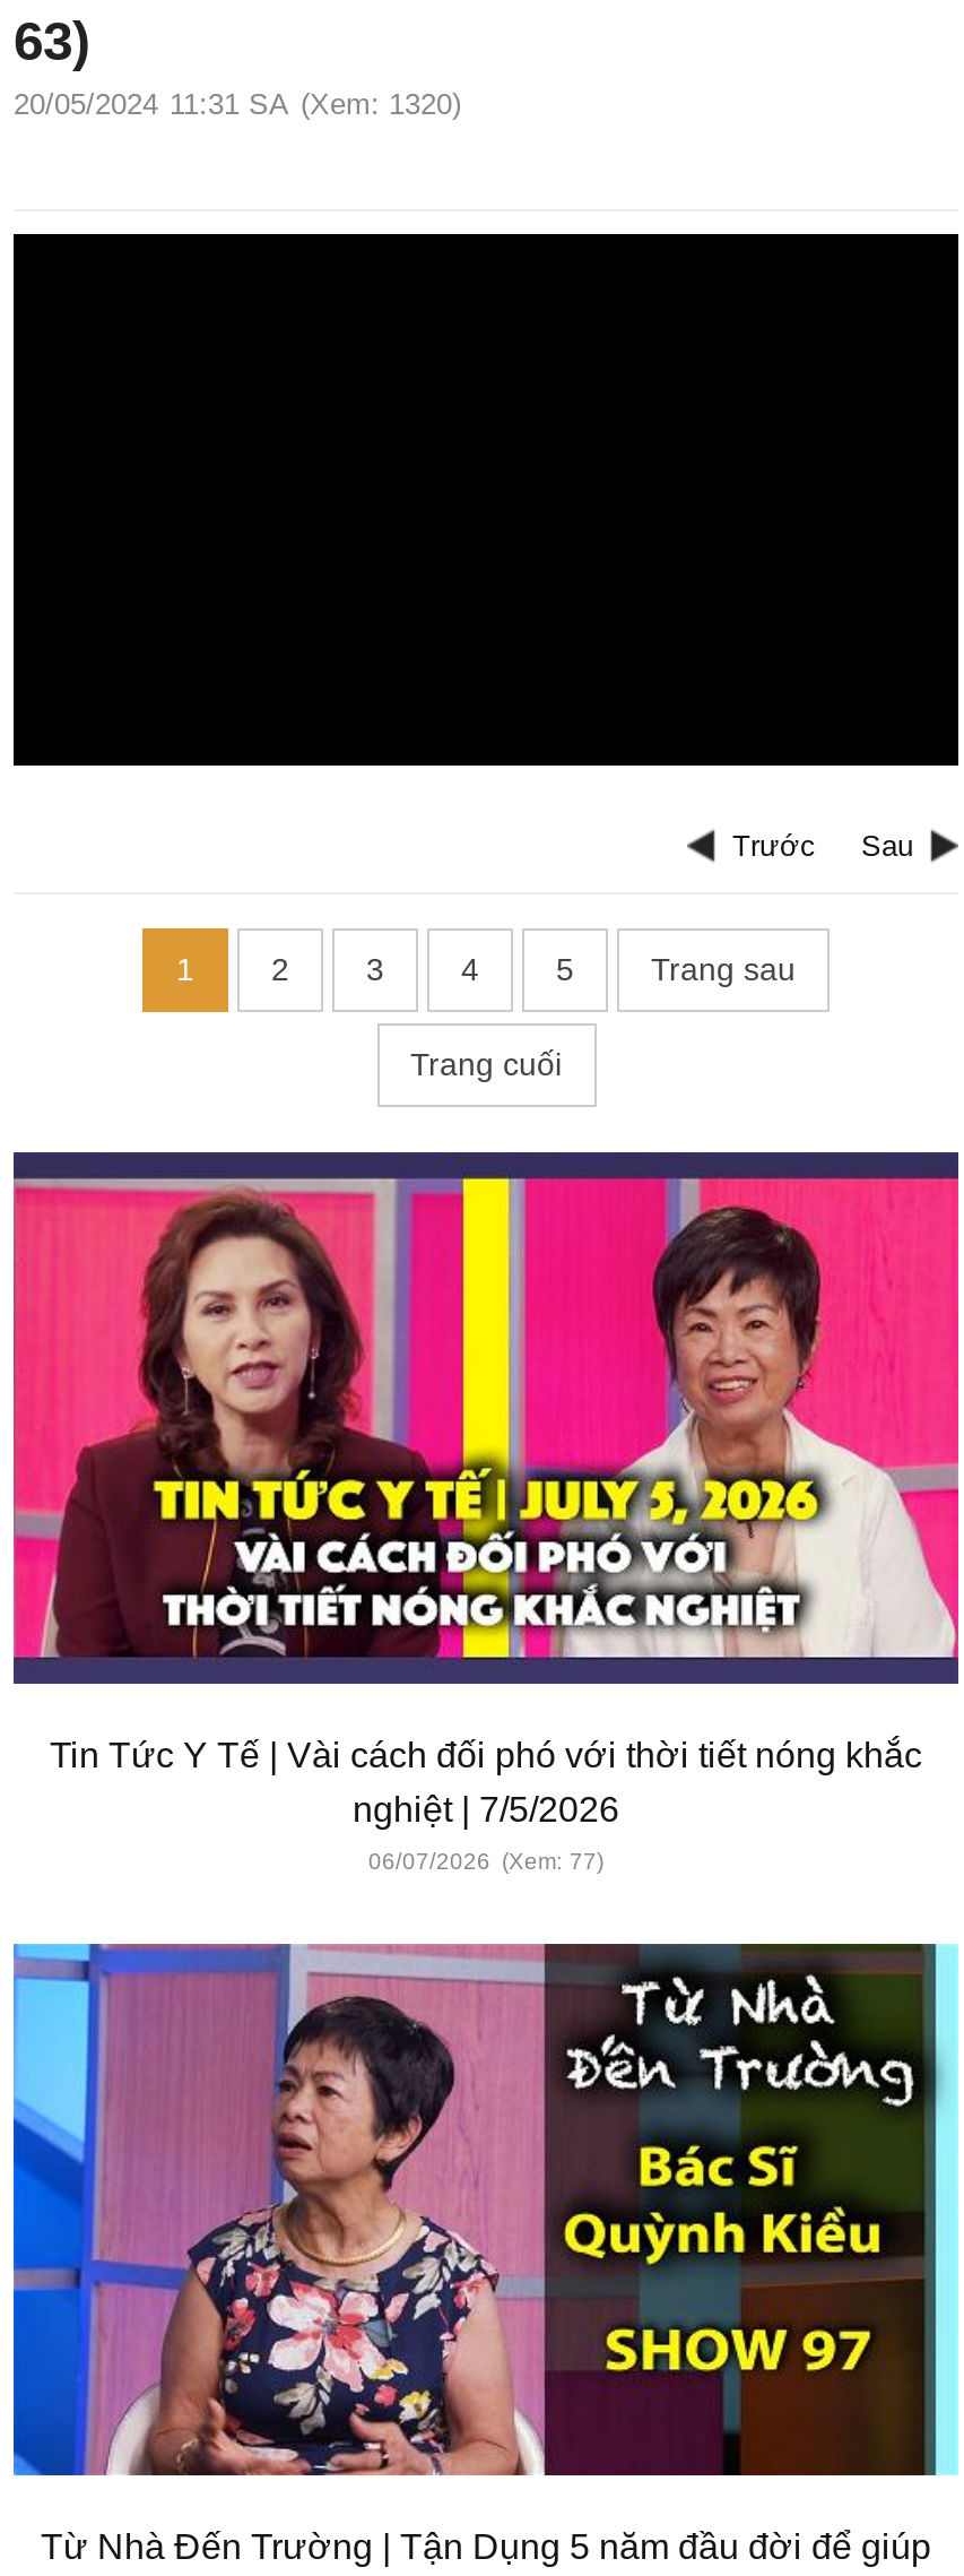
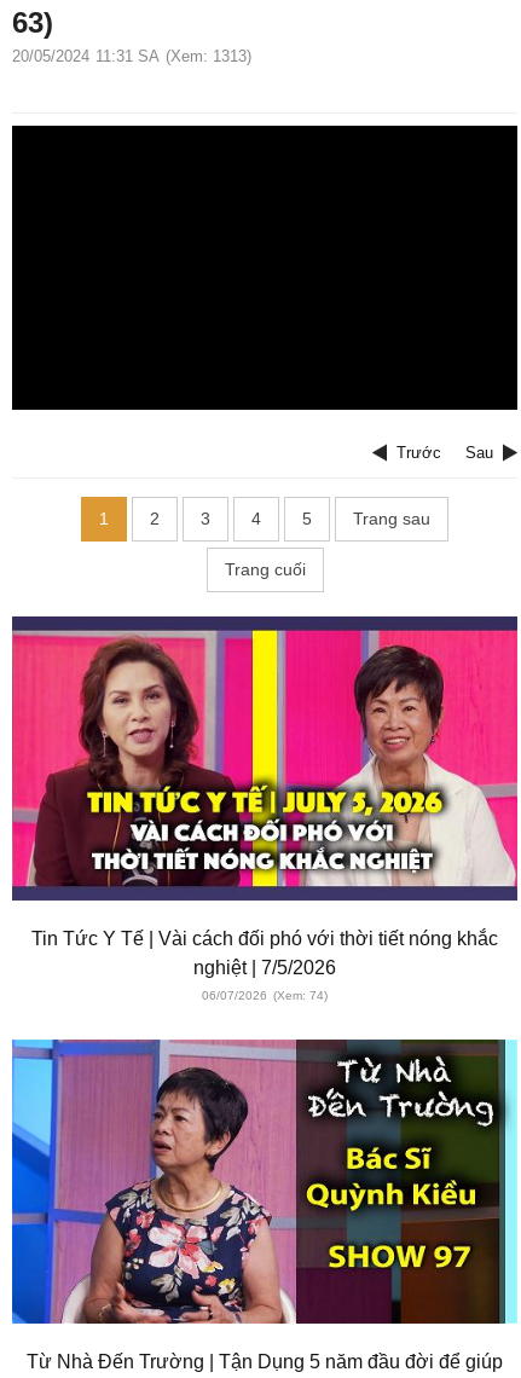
- 20/05/2024 11:31 SA (Xem: 1320)
+ 20/05/2024 11:31 SA (Xem: 1313)

- 06/07/2026 (Xem: 77)
+ 06/07/2026 (Xem: 74)
